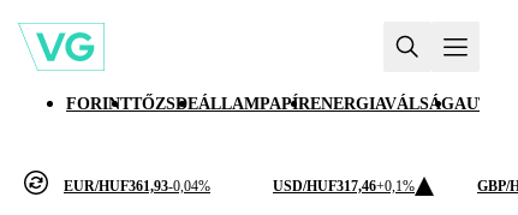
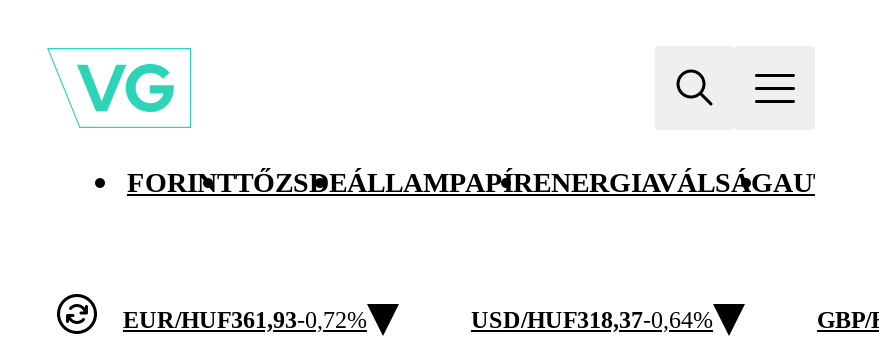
- EUR/HUF361,93-0,04%
+ EUR/HUF361,93-0,72%

- USD/HUF317,46+0,1%
+ USD/HUF318,37-0,64%
